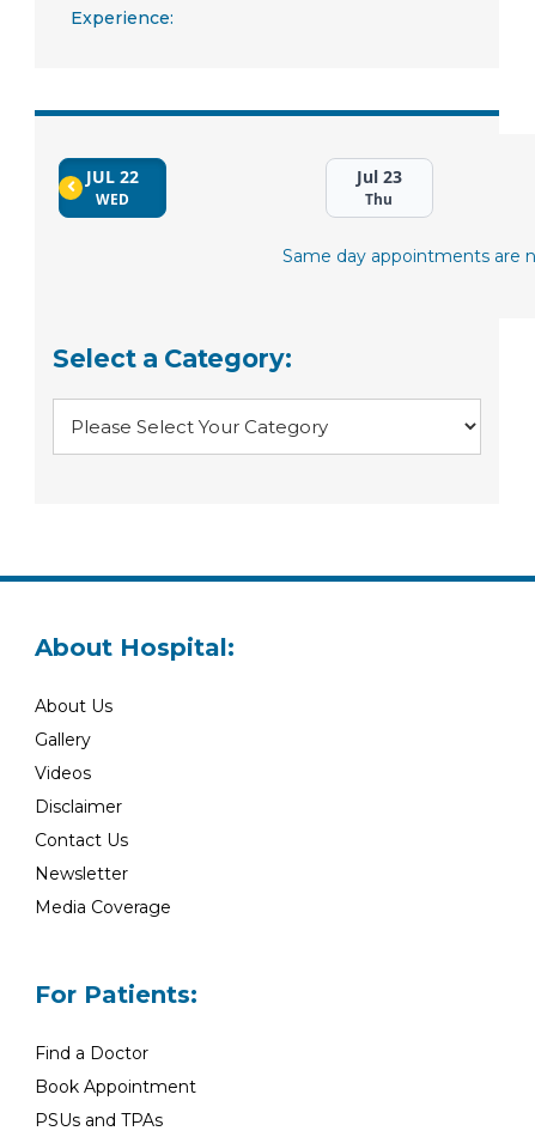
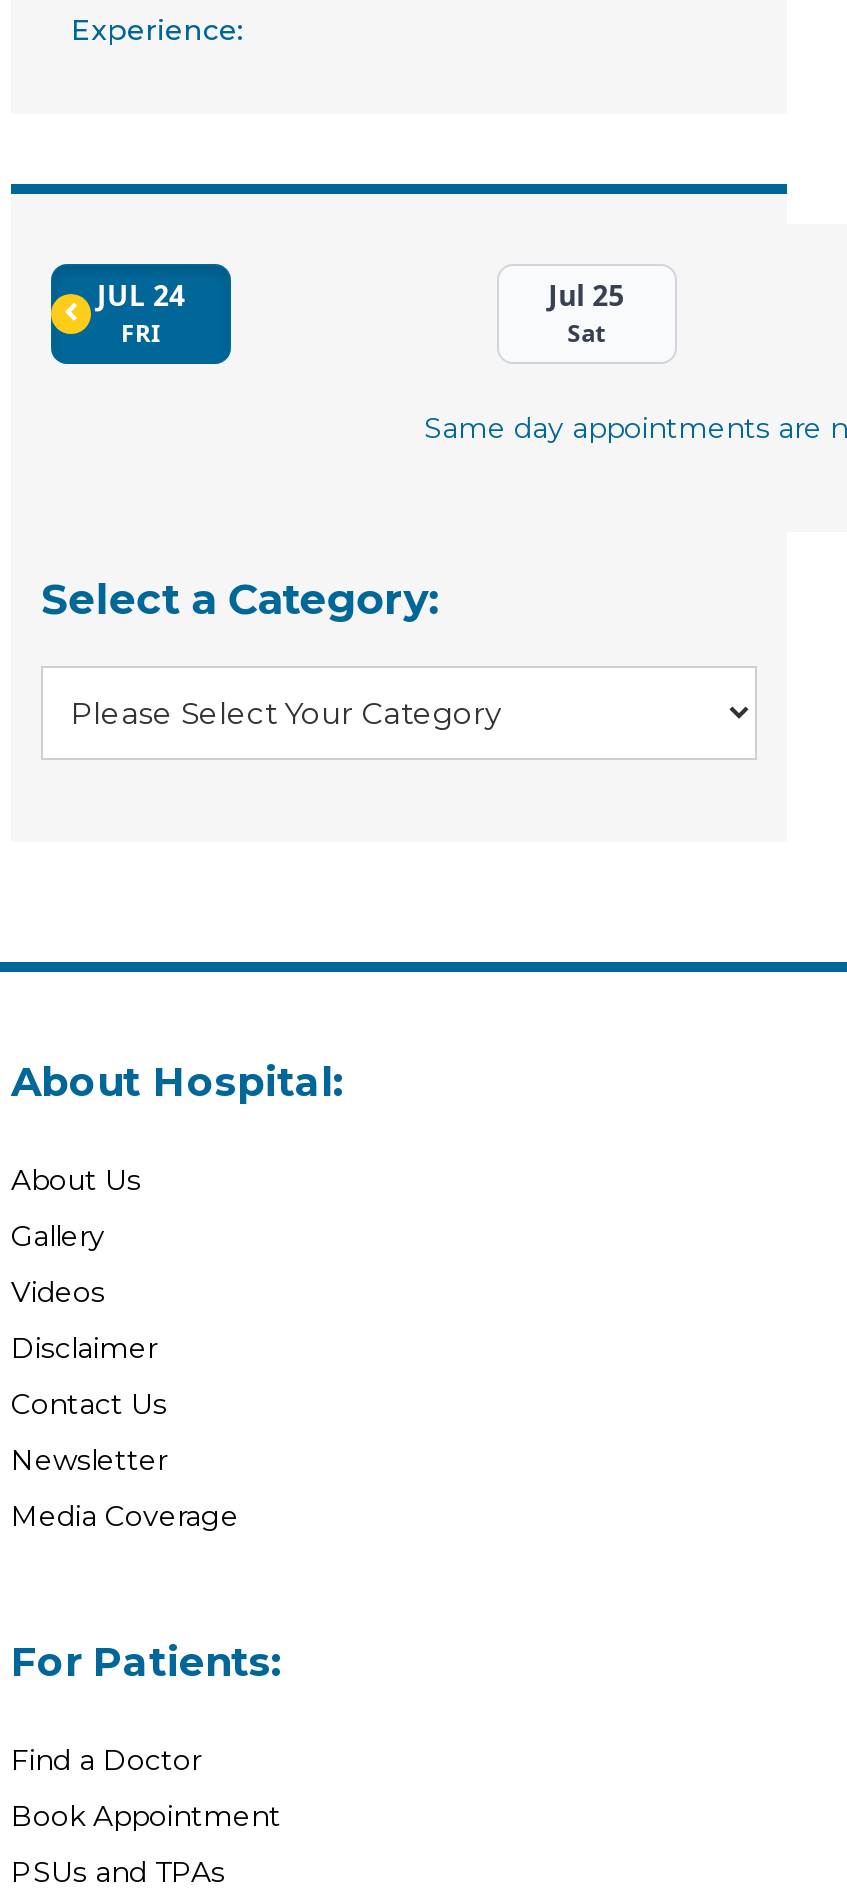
- JUL 22
- WED
+ JUL 24
+ FRI

- Jul 23
- Thu
+ Jul 25
+ Sat
